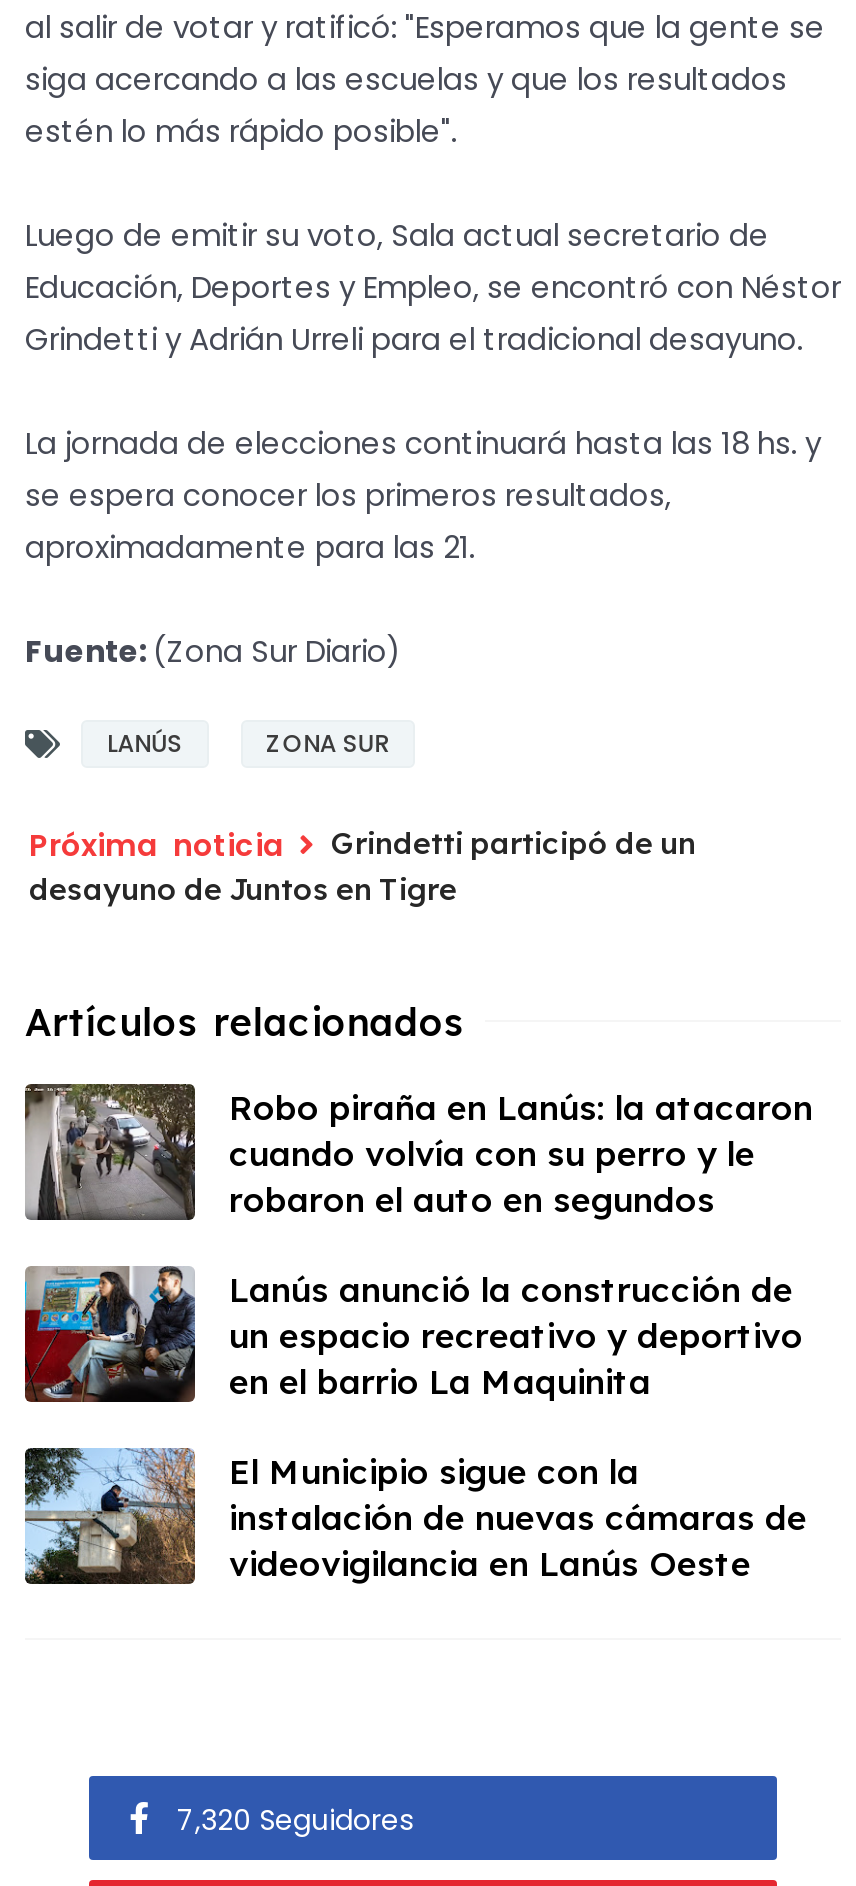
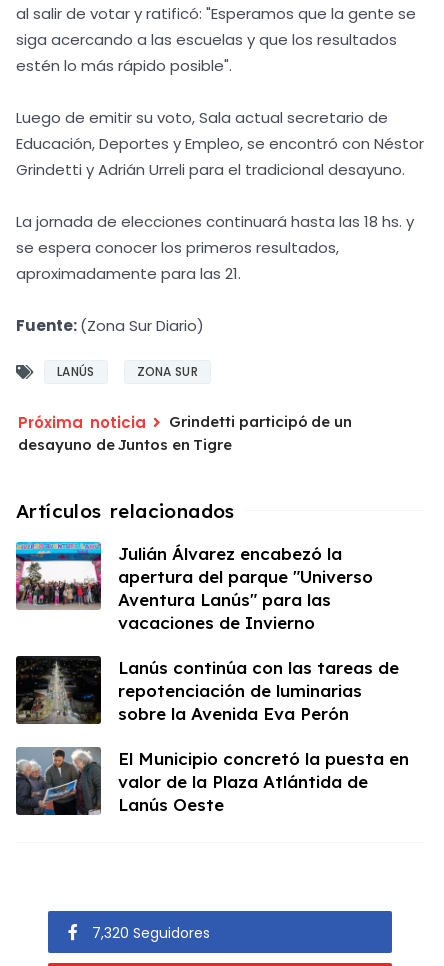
- [image]
- Robo piraña en Lanús: la atacaron
- cuando volvía con su perro y le
- robaron el auto en segundos
+ [image]
+ Julián Álvarez encabezó la
+ apertura del parque "Universo
+ Aventura Lanús" para las
+ vacaciones de Invierno

- [image]
- Lanús anunció la construcción de
- un espacio recreativo y deportivo
- en el barrio La Maquinita
+ [image]
+ Lanús continúa con las tareas de
+ repotenciación de luminarias
+ sobre la Avenida Eva Perón

- [image]
- El Municipio sigue con la
- instalación de nuevas cámaras de
- videovigilancia en Lanús Oeste
+ [image]
+ El Municipio concretó la puesta en
+ valor de la Plaza Atlántida de
+ Lanús Oeste
